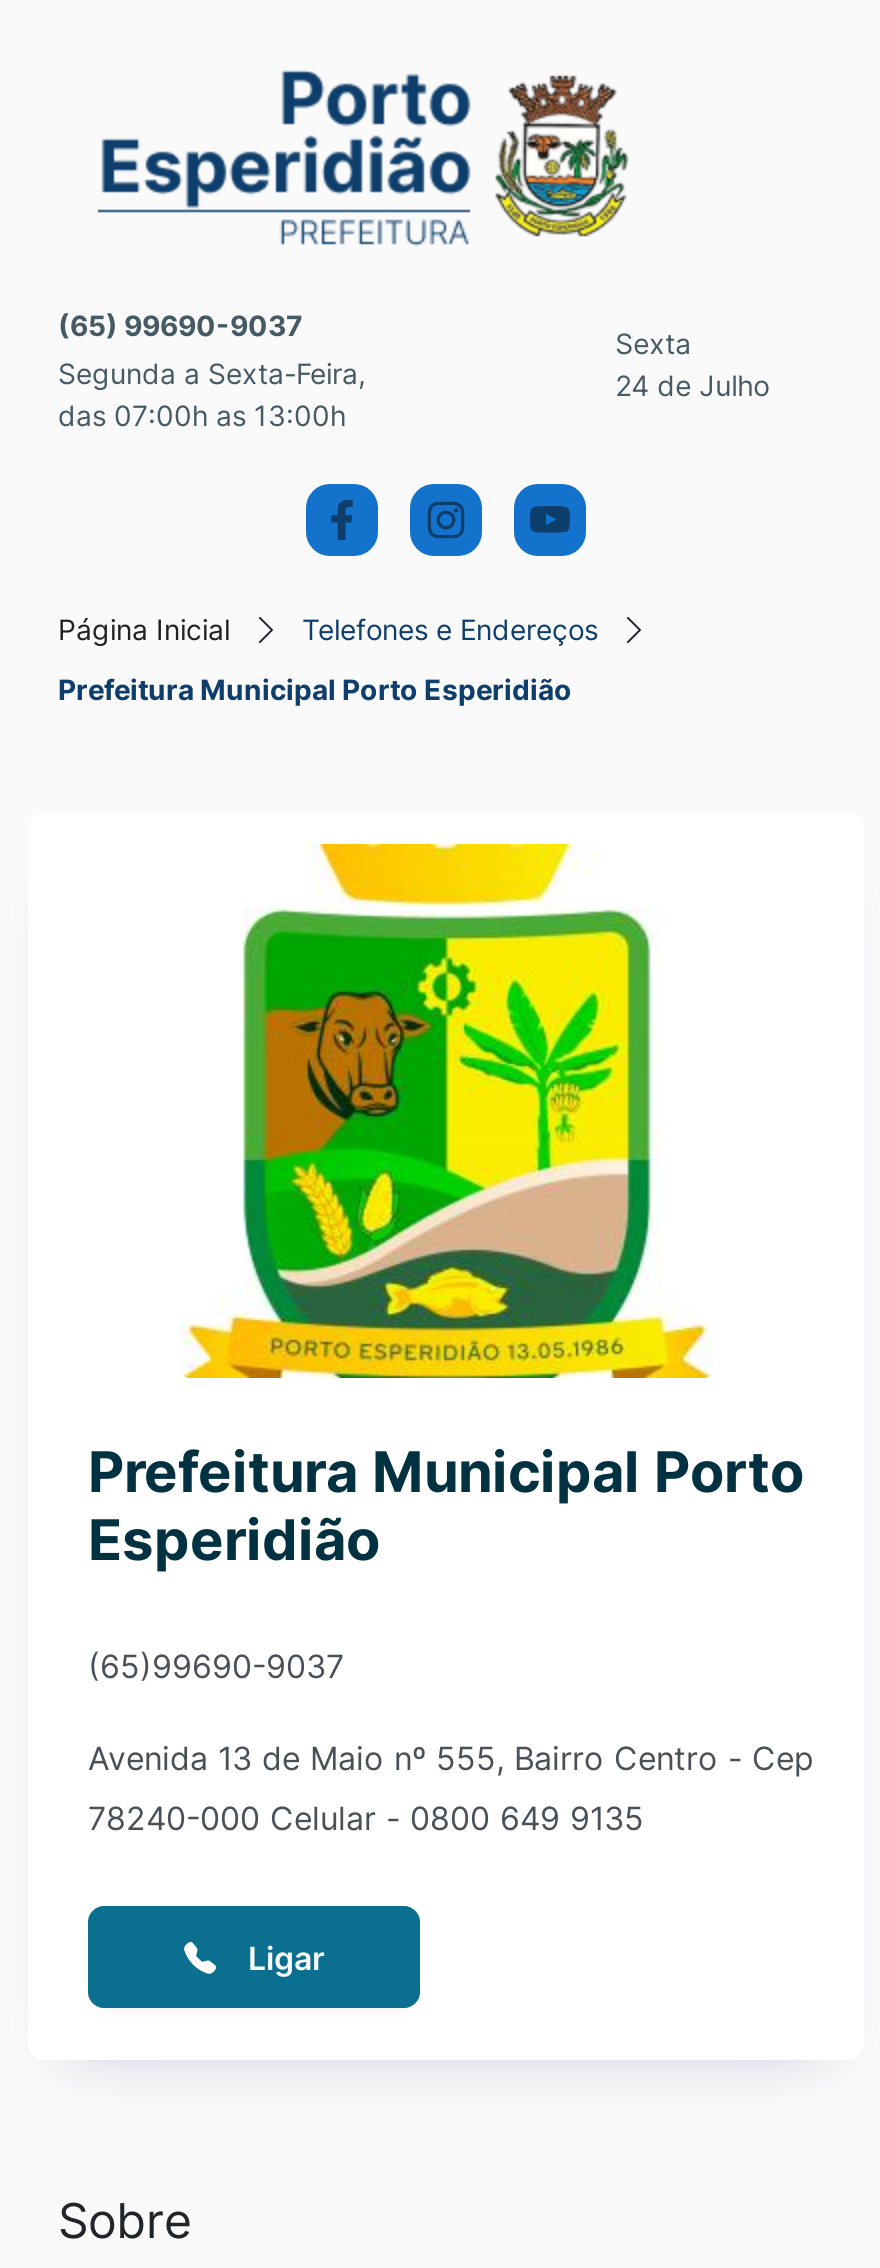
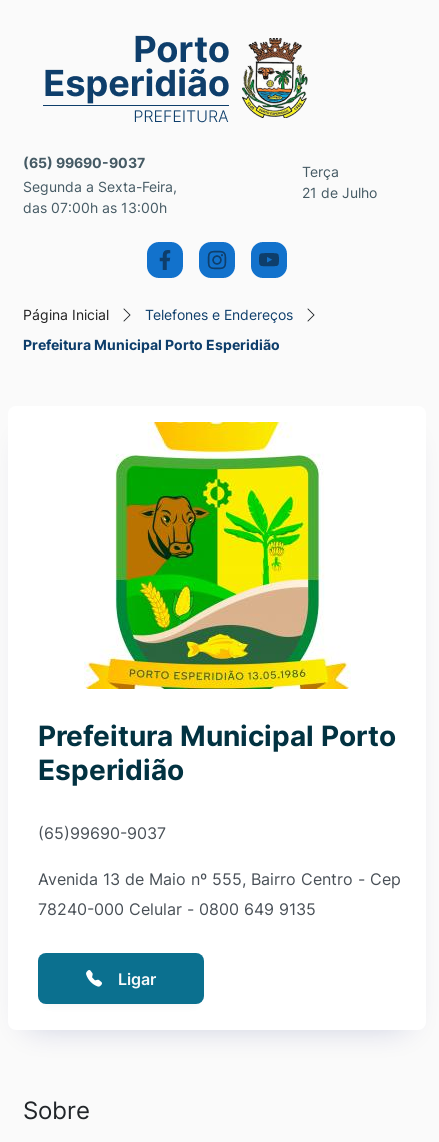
- Sexta
- 24 de Julho
+ Terça
+ 21 de Julho
